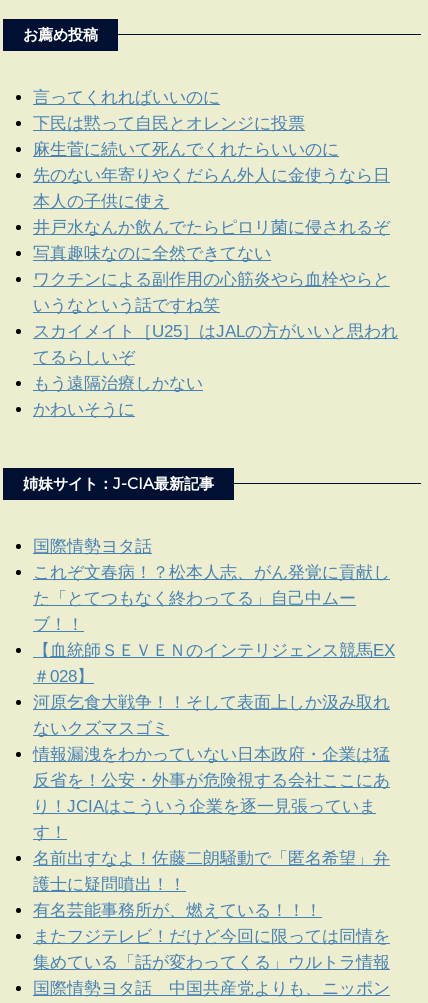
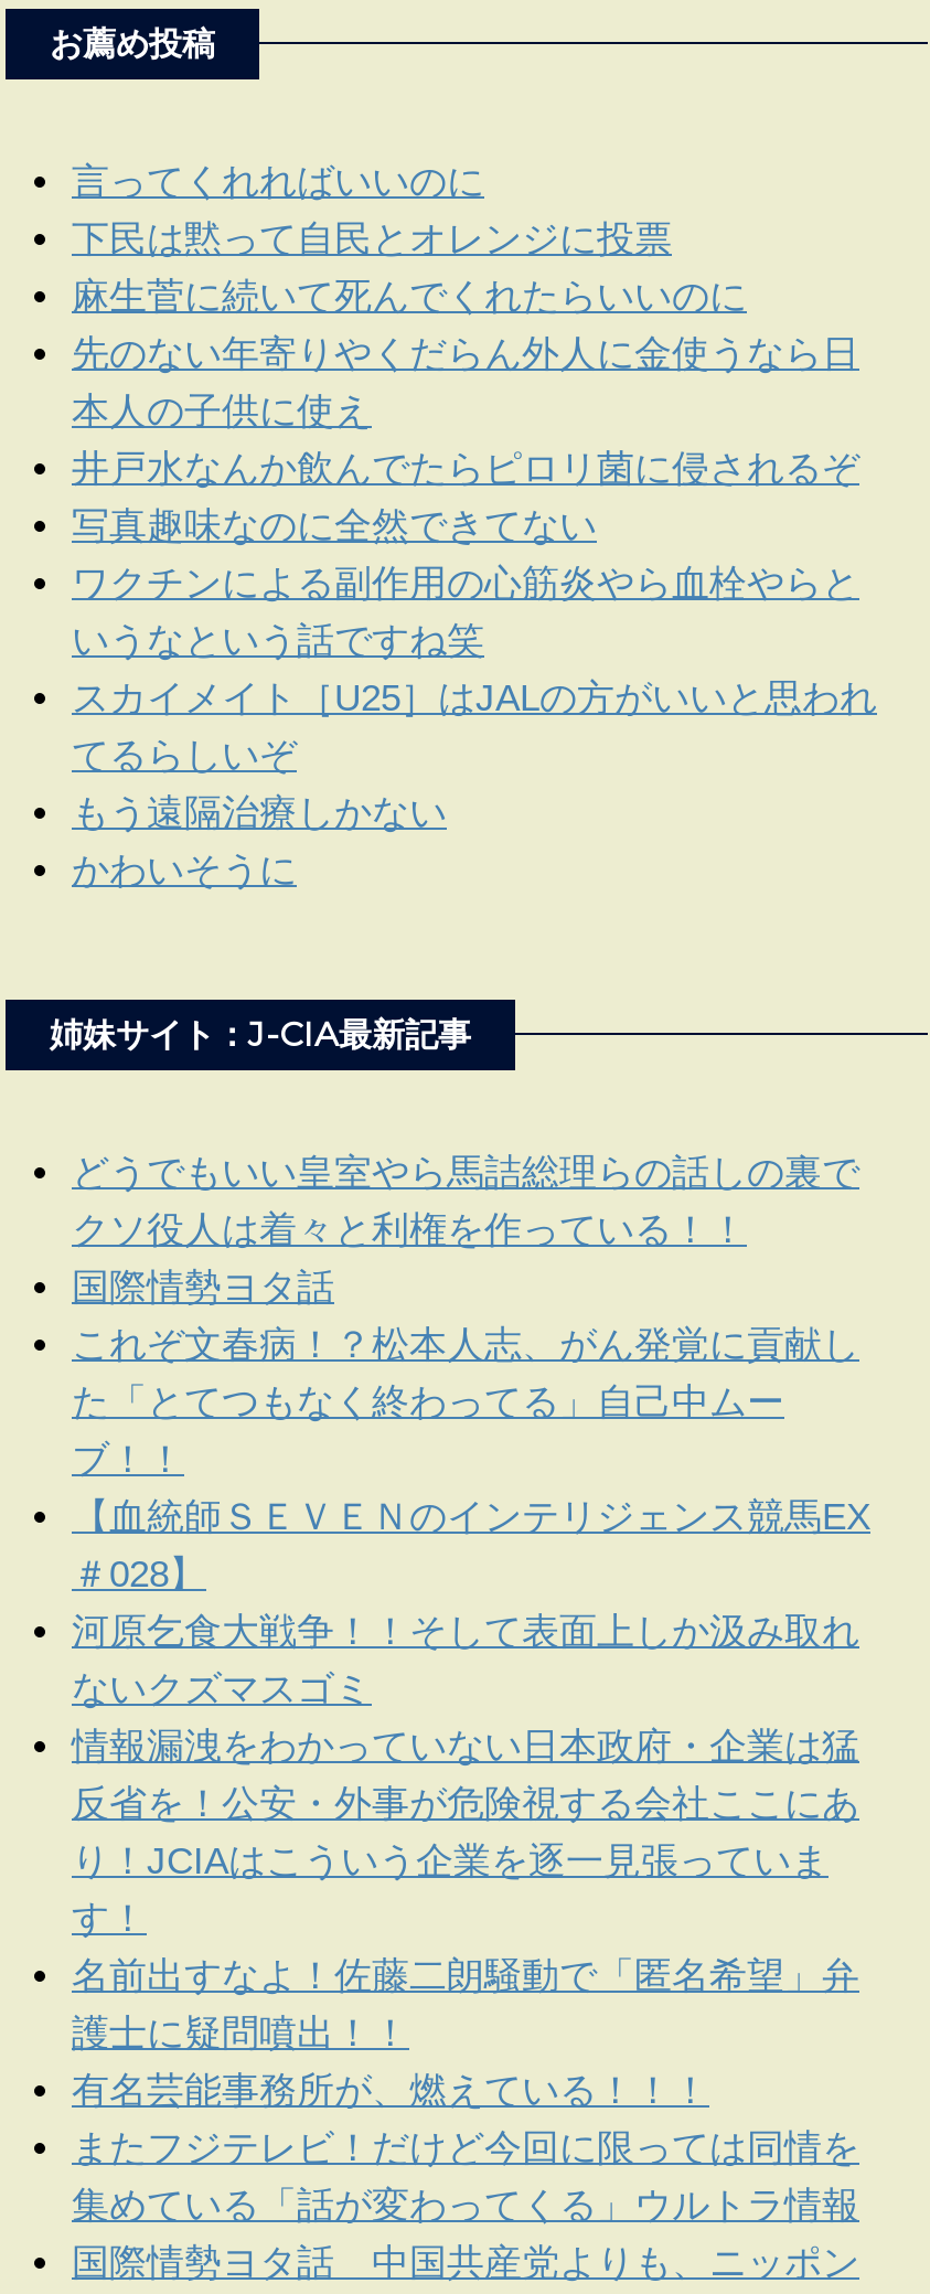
+ どうでもいい皇室やら馬詰総理らの話しの裏で
+ クソ役人は着々と利権を作っている！！
